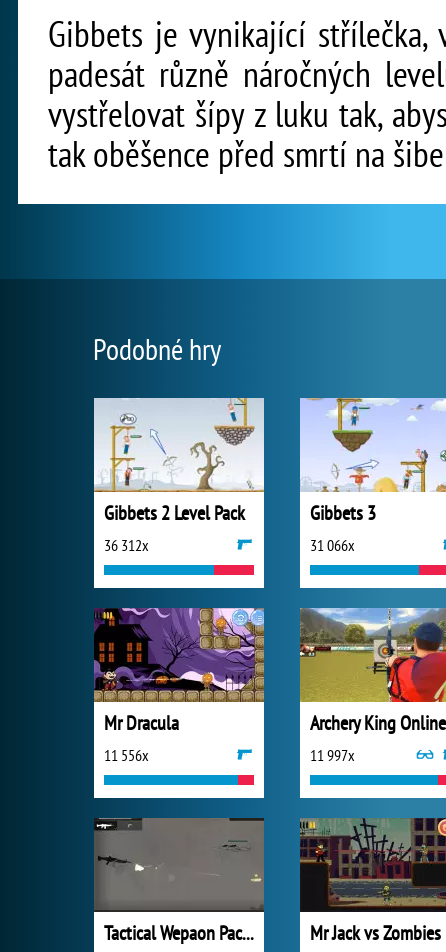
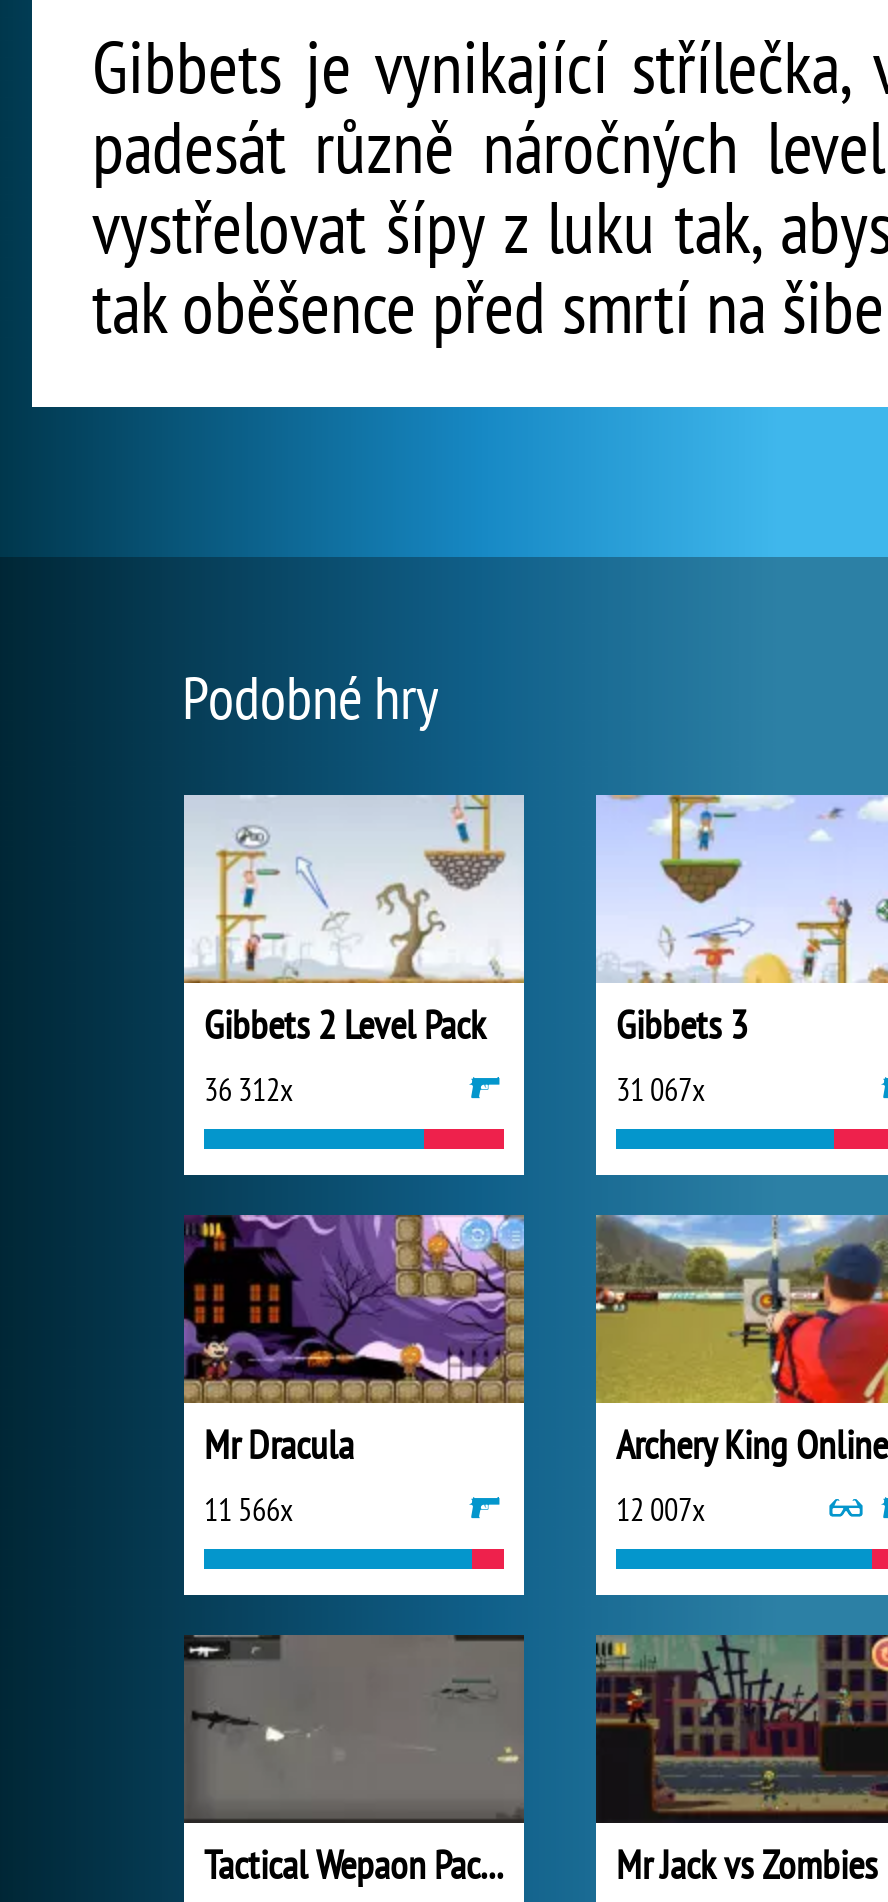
- 31 066x
+ 31 067x

- 11 556x
+ 11 566x

- 11 997x
+ 12 007x
